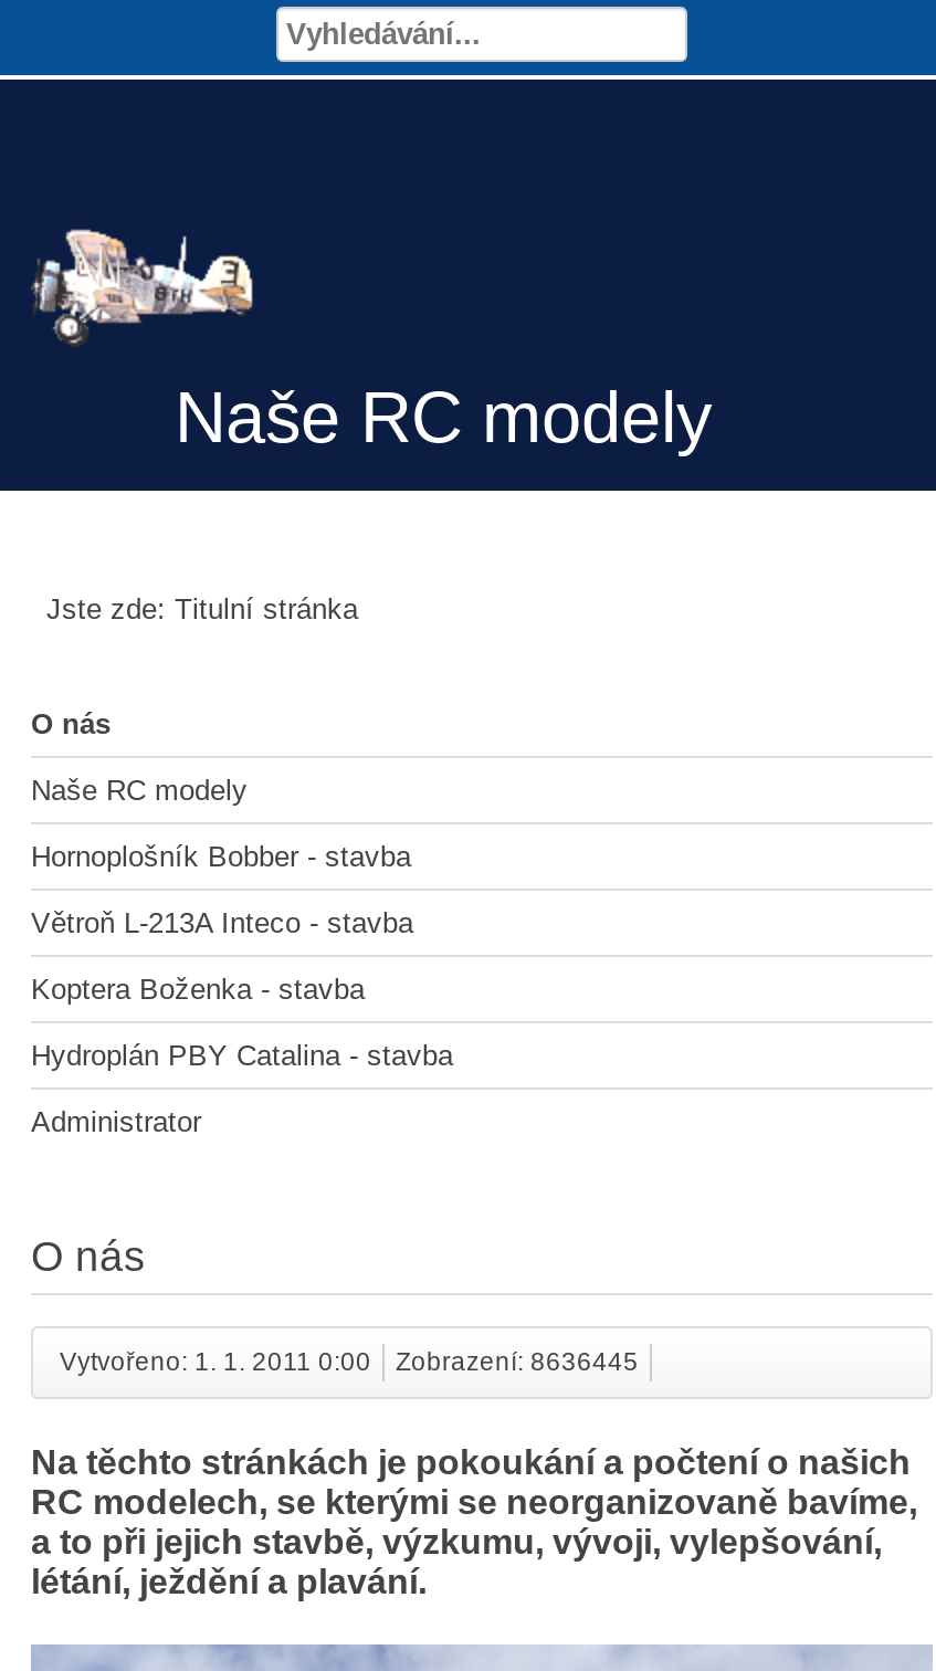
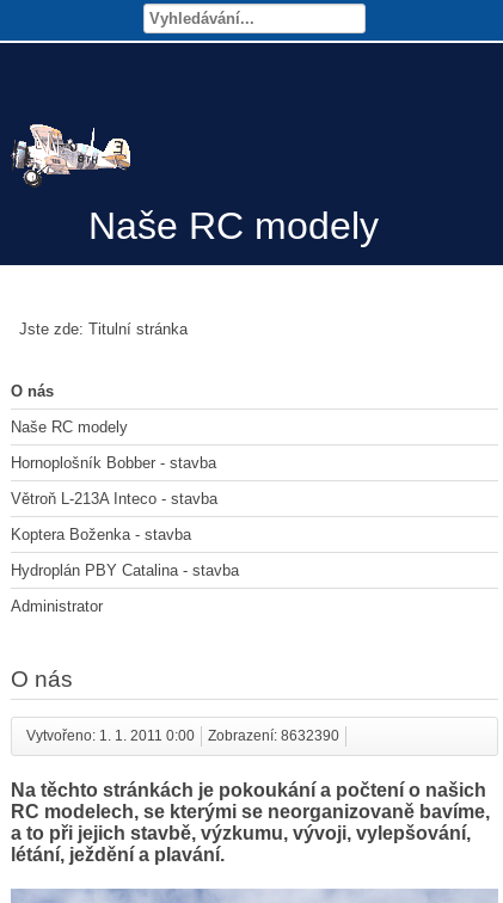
- Vytvořeno: 1. 1. 2011 0:00 Zobrazení: 8636445
+ Vytvořeno: 1. 1. 2011 0:00 Zobrazení: 8632390
